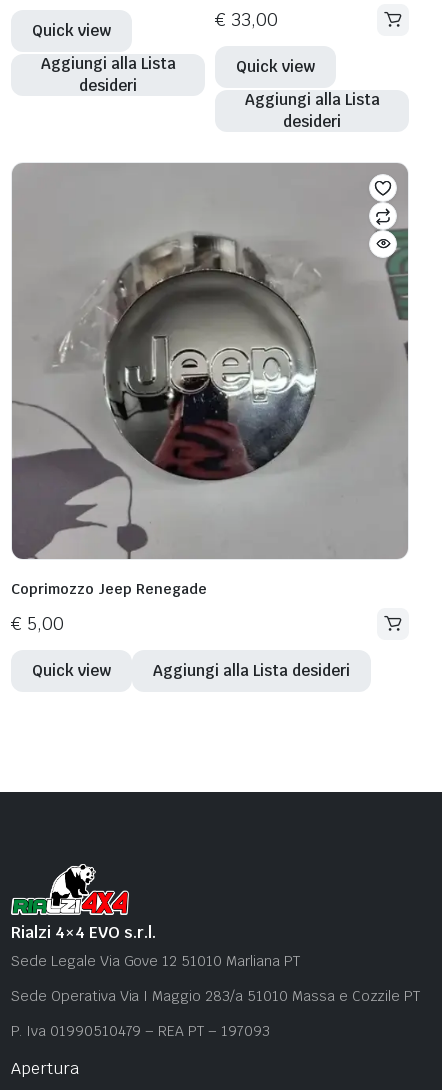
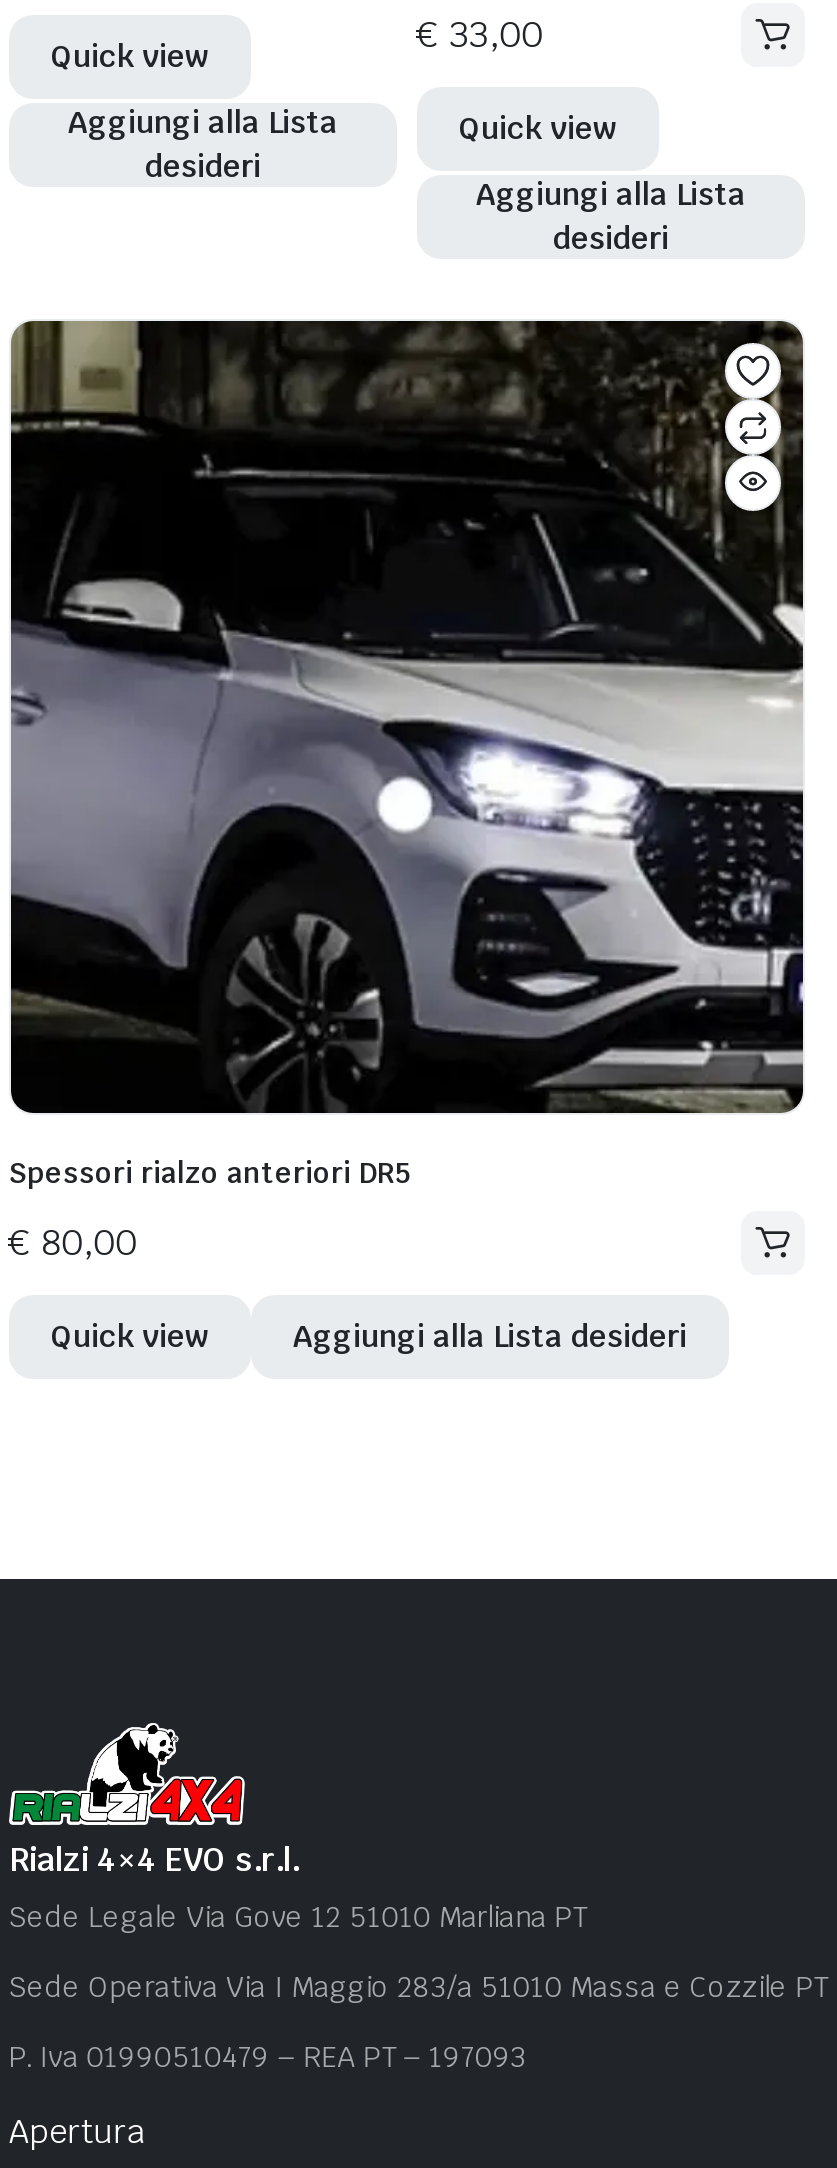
- [image]
- Coprimozzo Jeep Renegade
+ [image]
+ Spessori rialzo anteriori DR5

- €5,00
+ €80,00
